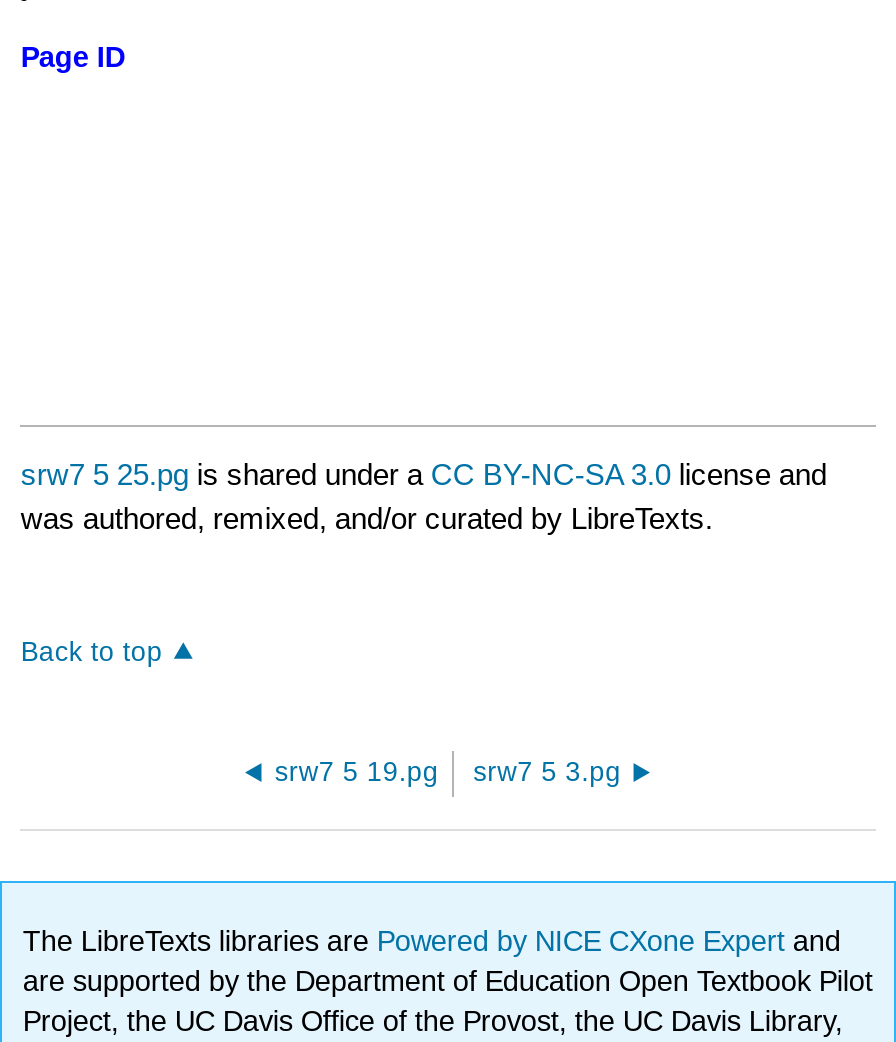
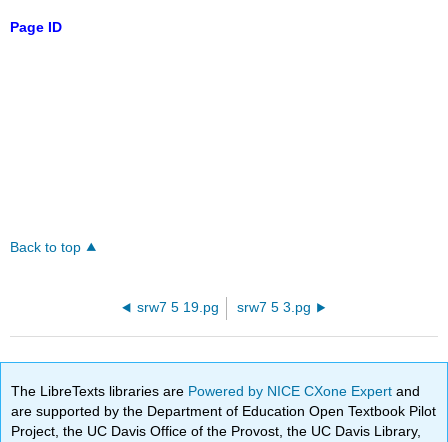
- srw7 5 25.pg is shared under a CC BY-NC-SA 3.0 license and
- was authored, remixed, and/or curated by LibreTexts.
